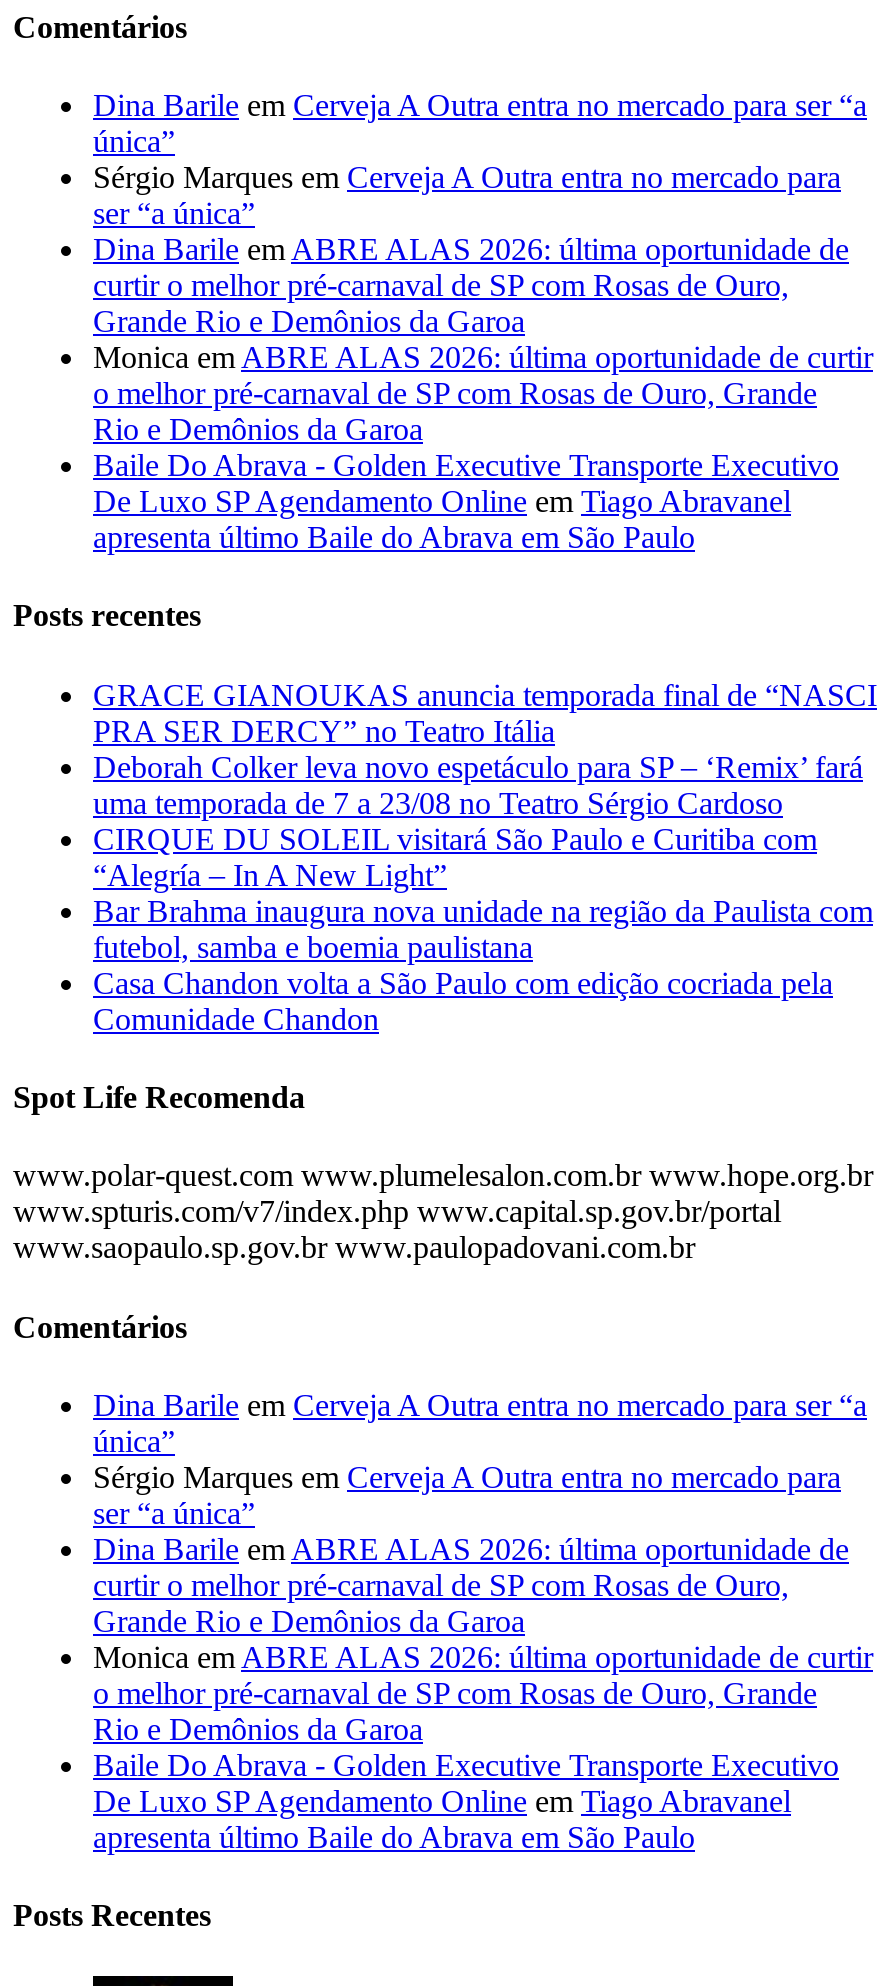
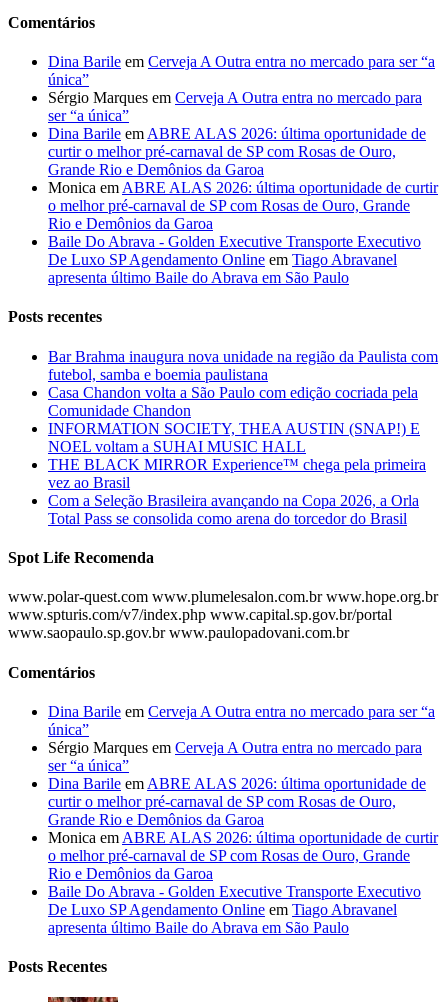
- GRACE GIANOUKAS anuncia temporada final de “NASCI
- PRA SER DERCY” no Teatro Itália
- Deborah Colker leva novo espetáculo para SP – ‘Remix’ fará
- uma temporada de 7 a 23/08 no Teatro Sérgio Cardoso
- CIRQUE DU SOLEIL visitará São Paulo e Curitiba com
- “Alegría – In A New Light”

moved up: Bar Brahma inaugura nova unidade na região da Paulista com | futebol, samba e boemia paulistana | Casa Chandon volta a São Paulo com edição cocriada pela | Comunidade Chandon

+ INFORMATION SOCIETY, THEA AUSTIN (SNAP!) E
+ NOEL voltam a SUHAI MUSIC HALL
+ THE BLACK MIRROR Experience™ chega pela primeira
+ vez ao Brasil
+ Com a Seleção Brasileira avançando na Copa 2026, a Orla
+ Total Pass se consolida como arena do torcedor do Brasil
